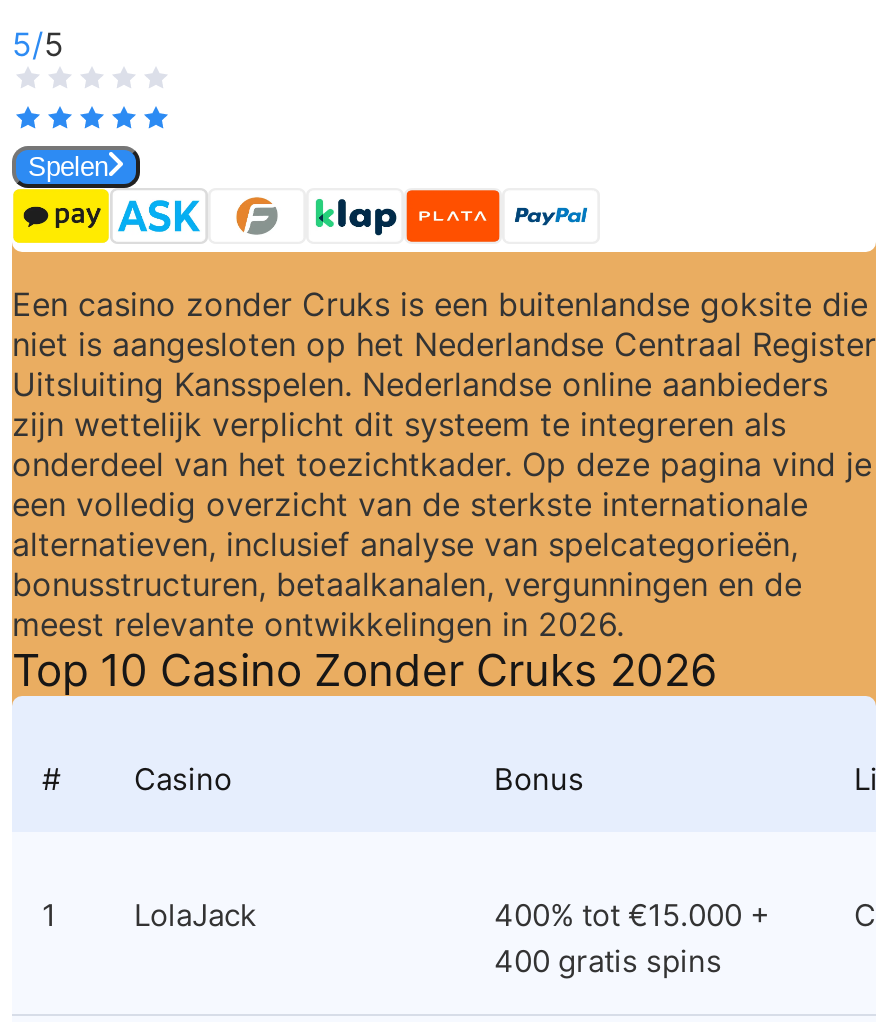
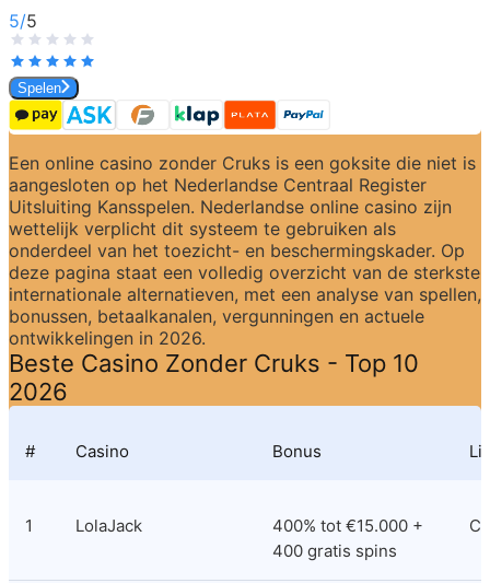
- Een casino zonder Cruks is een buitenlandse goksite die
- niet is aangesloten op het Nederlandse Centraal Register
- Uitsluiting Kansspelen. Nederlandse online aanbieders
- zijn wettelijk verplicht dit systeem te integreren als
- onderdeel van het toezichtkader. Op deze pagina vind je
- een volledig overzicht van de sterkste internationale
- alternatieven, inclusief analyse van spelcategorieën,
- bonusstructuren, betaalkanalen, vergunningen en de
- meest relevante ontwikkelingen in 2026.
- Top 10 Casino Zonder Cruks 2026
+ Een online casino zonder Cruks is een goksite die niet is
+ aangesloten op het Nederlandse Centraal Register
+ Uitsluiting Kansspelen. Nederlandse online casino zijn
+ wettelijk verplicht dit systeem te gebruiken als
+ onderdeel van het toezicht- en beschermingskader. Op
+ deze pagina staat een volledig overzicht van de sterkste
+ internationale alternatieven, met een analyse van spellen,
+ bonussen, betaalkanalen, vergunningen en actuele
+ ontwikkelingen in 2026.
+ Beste Casino Zonder Cruks - Top 10
+ 2026
